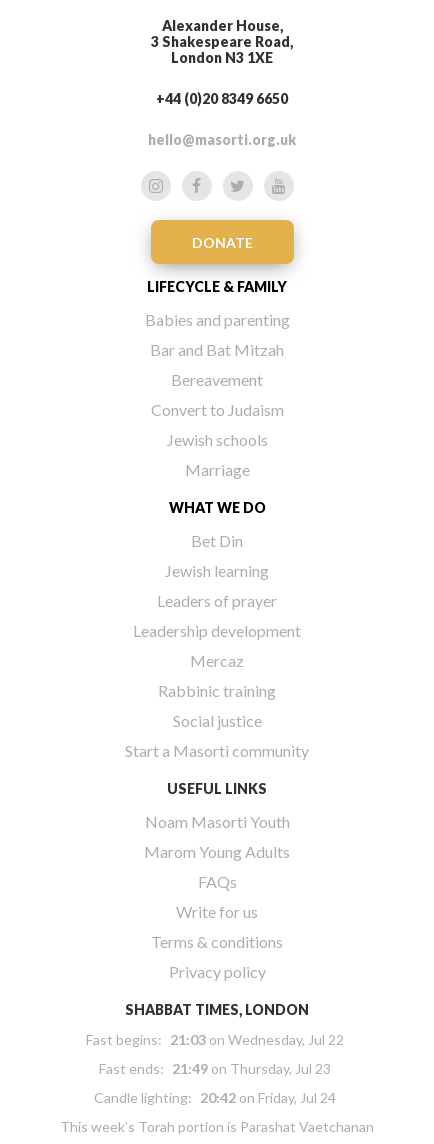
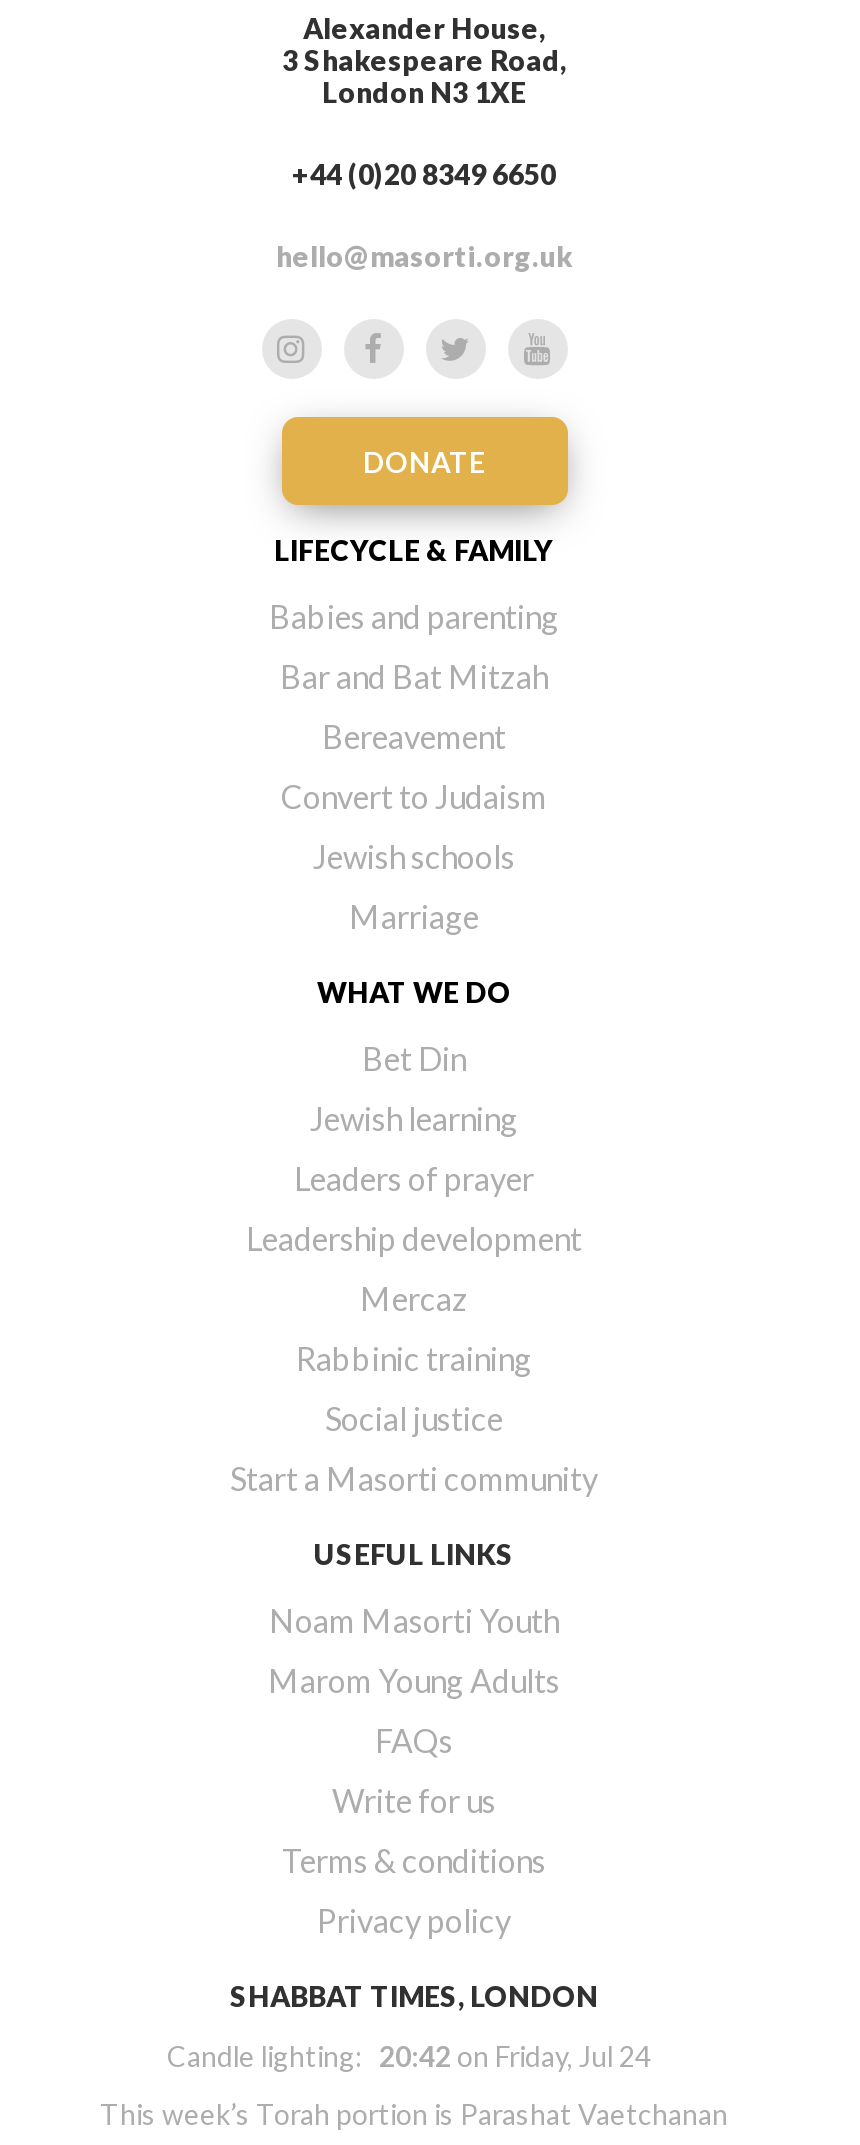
- Fast begins: 21:03 on Wednesday, Jul 22
- Fast ends: 21:49 on Thursday, Jul 23
